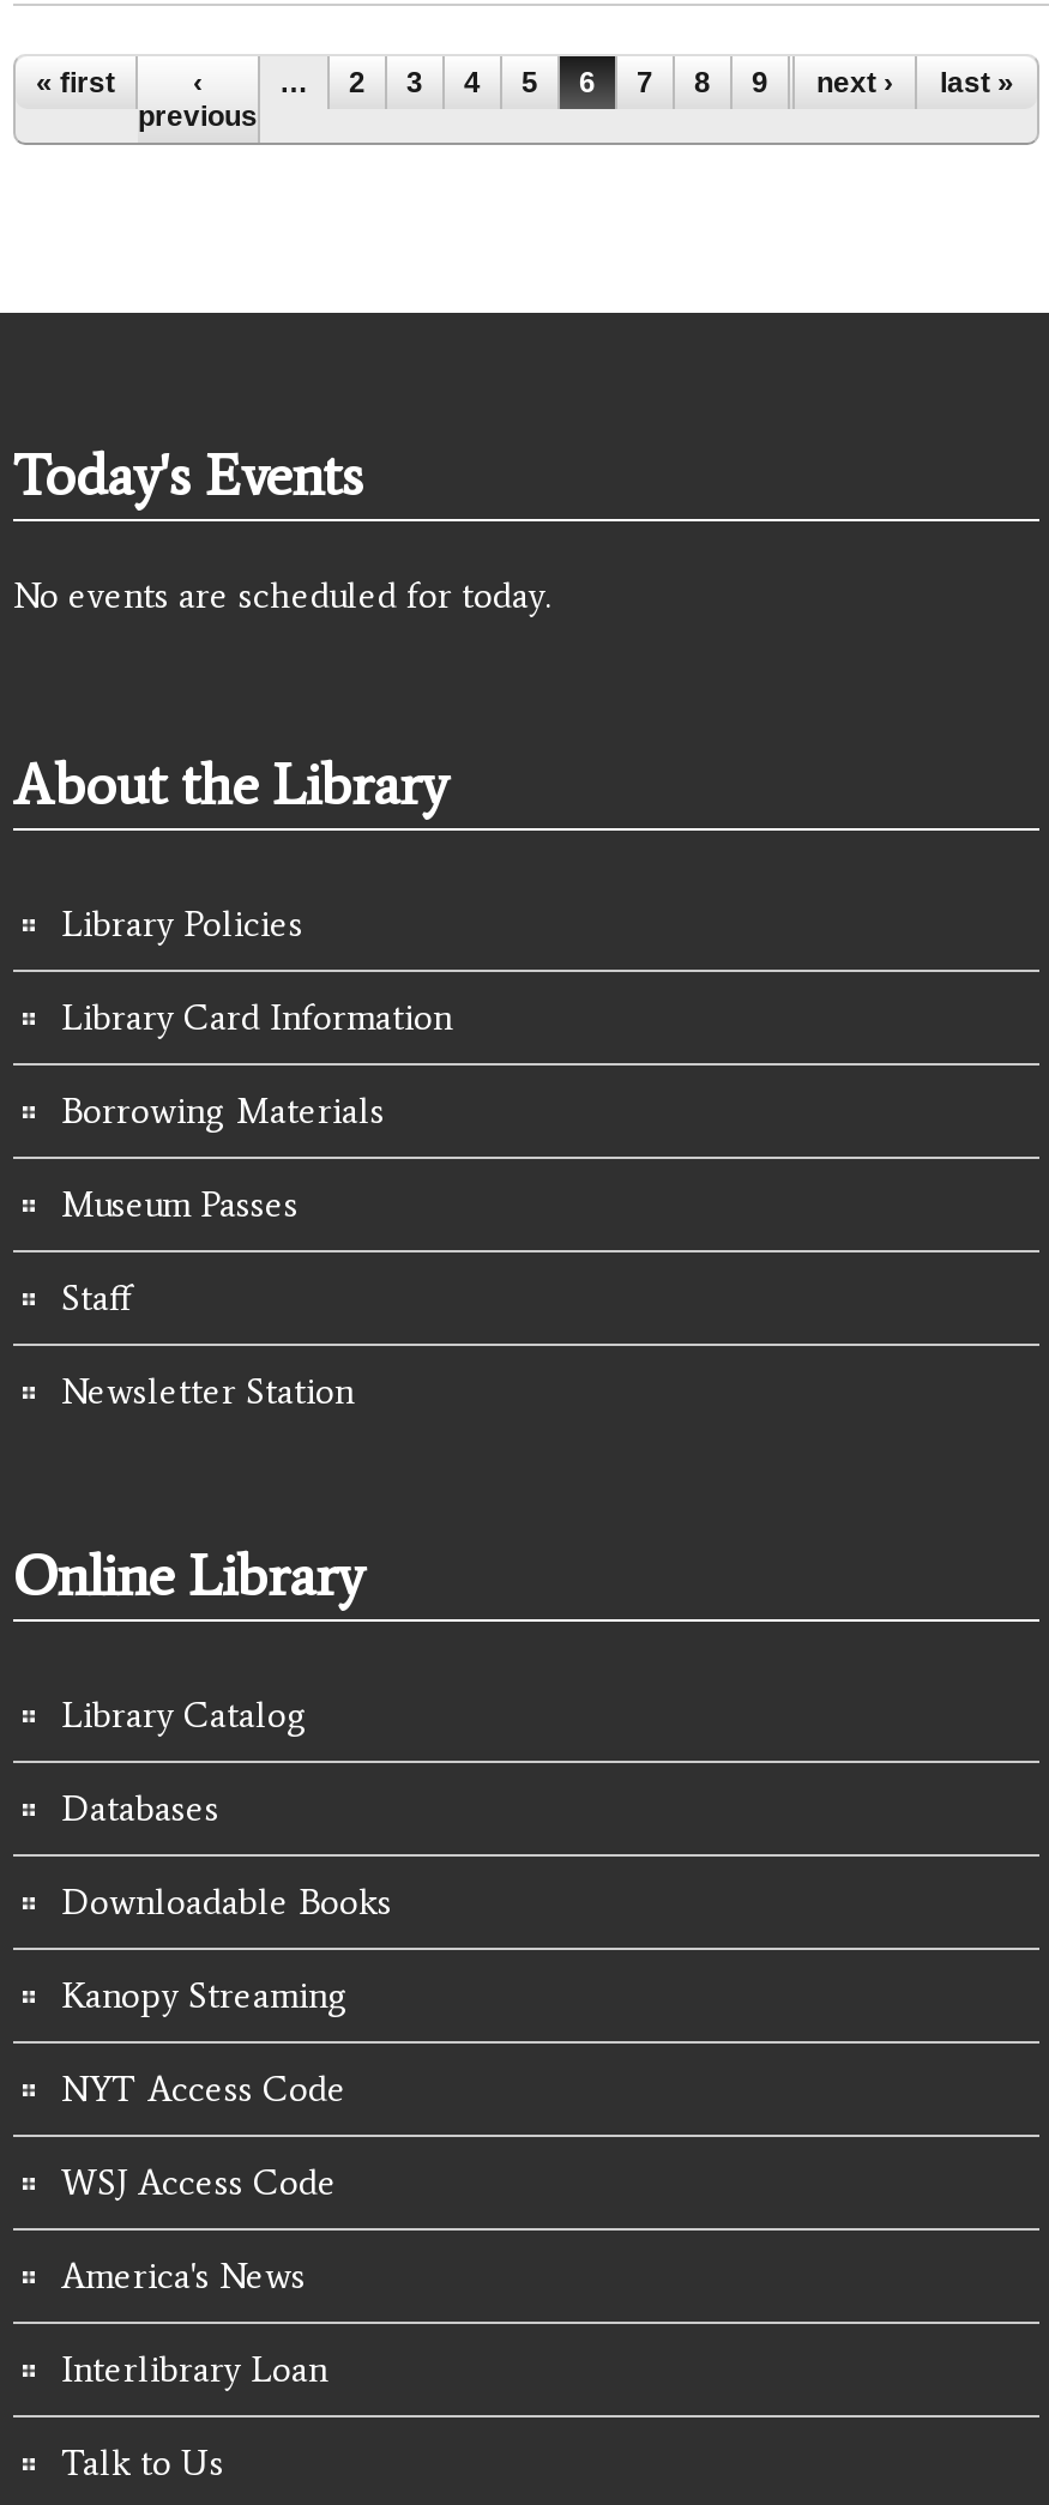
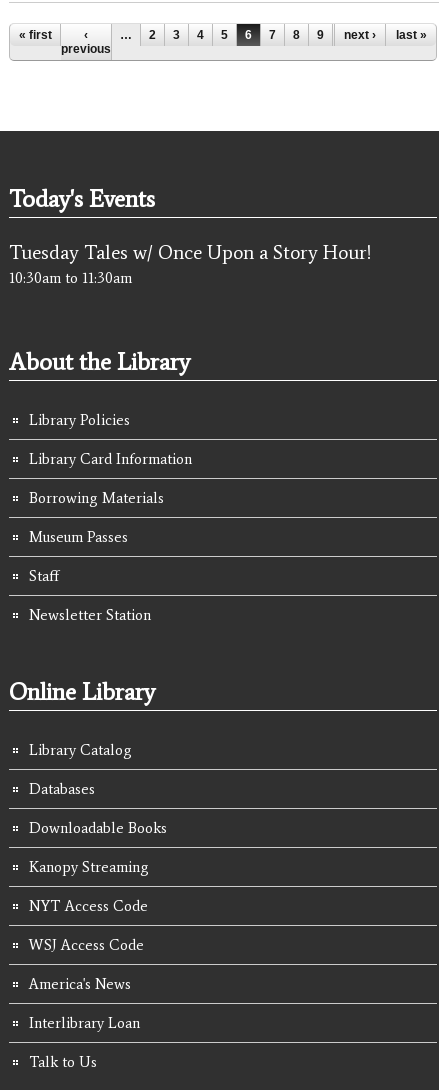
- No events are scheduled for today.
+ Tuesday Tales w/ Once Upon a Story Hour!
+ 10:30am to 11:30am
